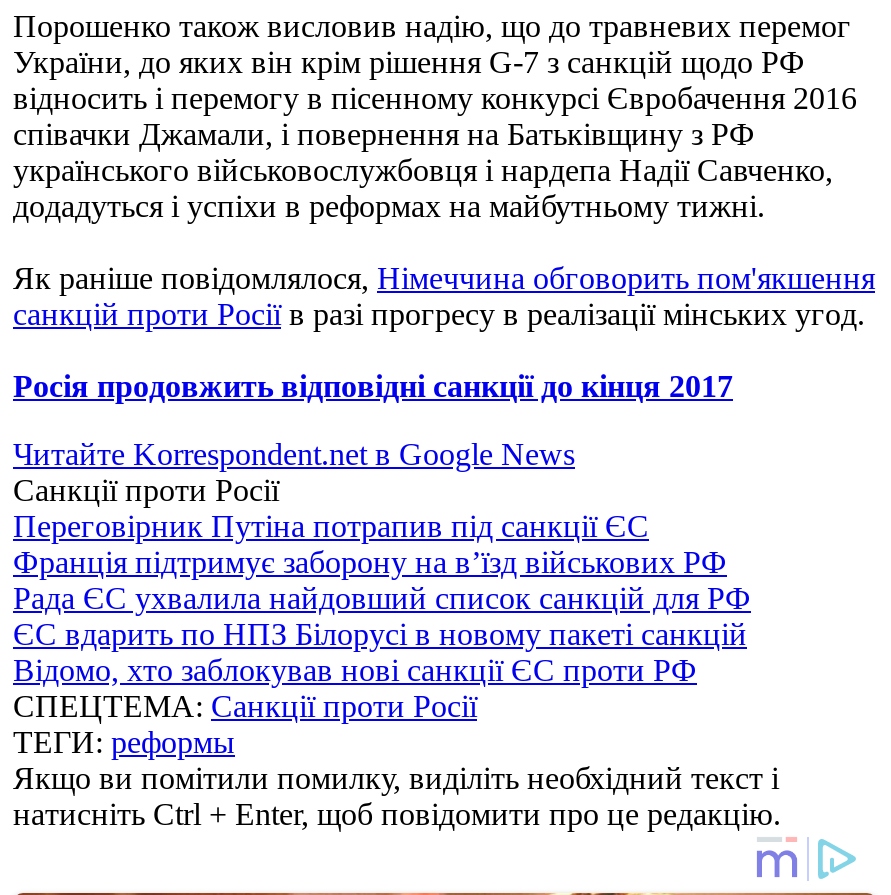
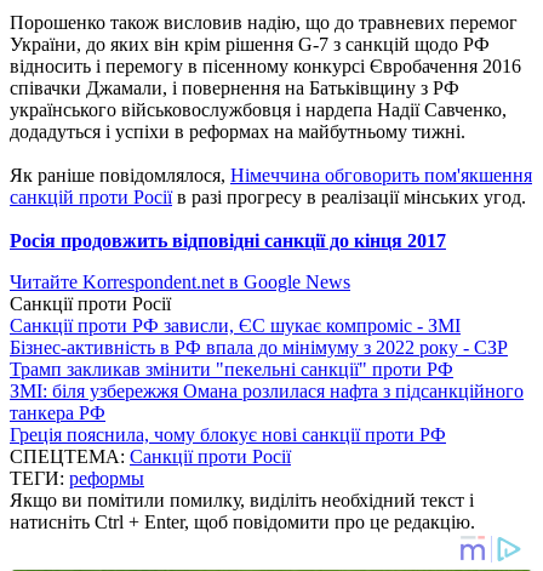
- Переговірник Путіна потрапив під санкції ЄС
- Франція підтримує заборону на в’їзд військових РФ
- Рада ЄС ухвалила найдовший список санкцій для РФ
- ЄС вдарить по НПЗ Білорусі в новому пакеті санкцій
- Відомо, хто заблокував нові санкції ЄС проти РФ
+ Санкції проти РФ зависли, ЄС шукає компроміс - ЗМІ
+ Бізнес-активність в РФ впала до мінімуму з 2022 року - СЗР
+ Трамп закликав змінити "пекельні санкції" проти РФ
+ ЗМІ: біля узбережжя Омана розлилася нафта з підсанкційного
+ танкера РФ
+ Греція пояснила, чому блокує нові санкції проти РФ
